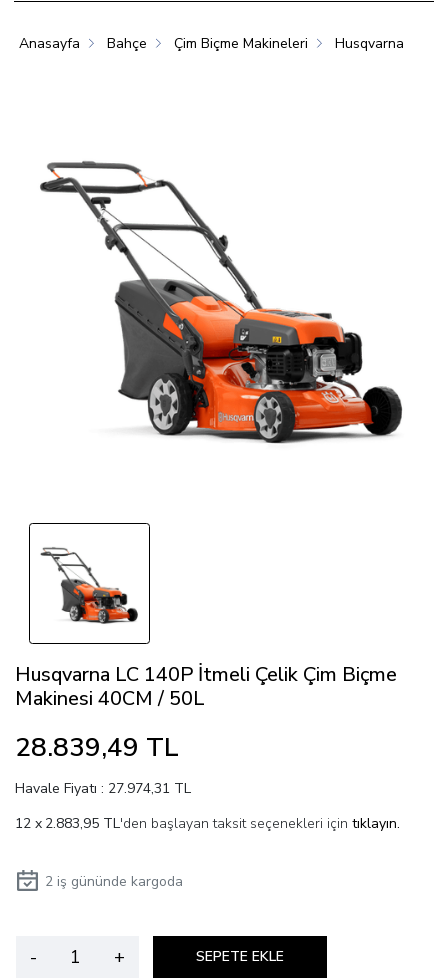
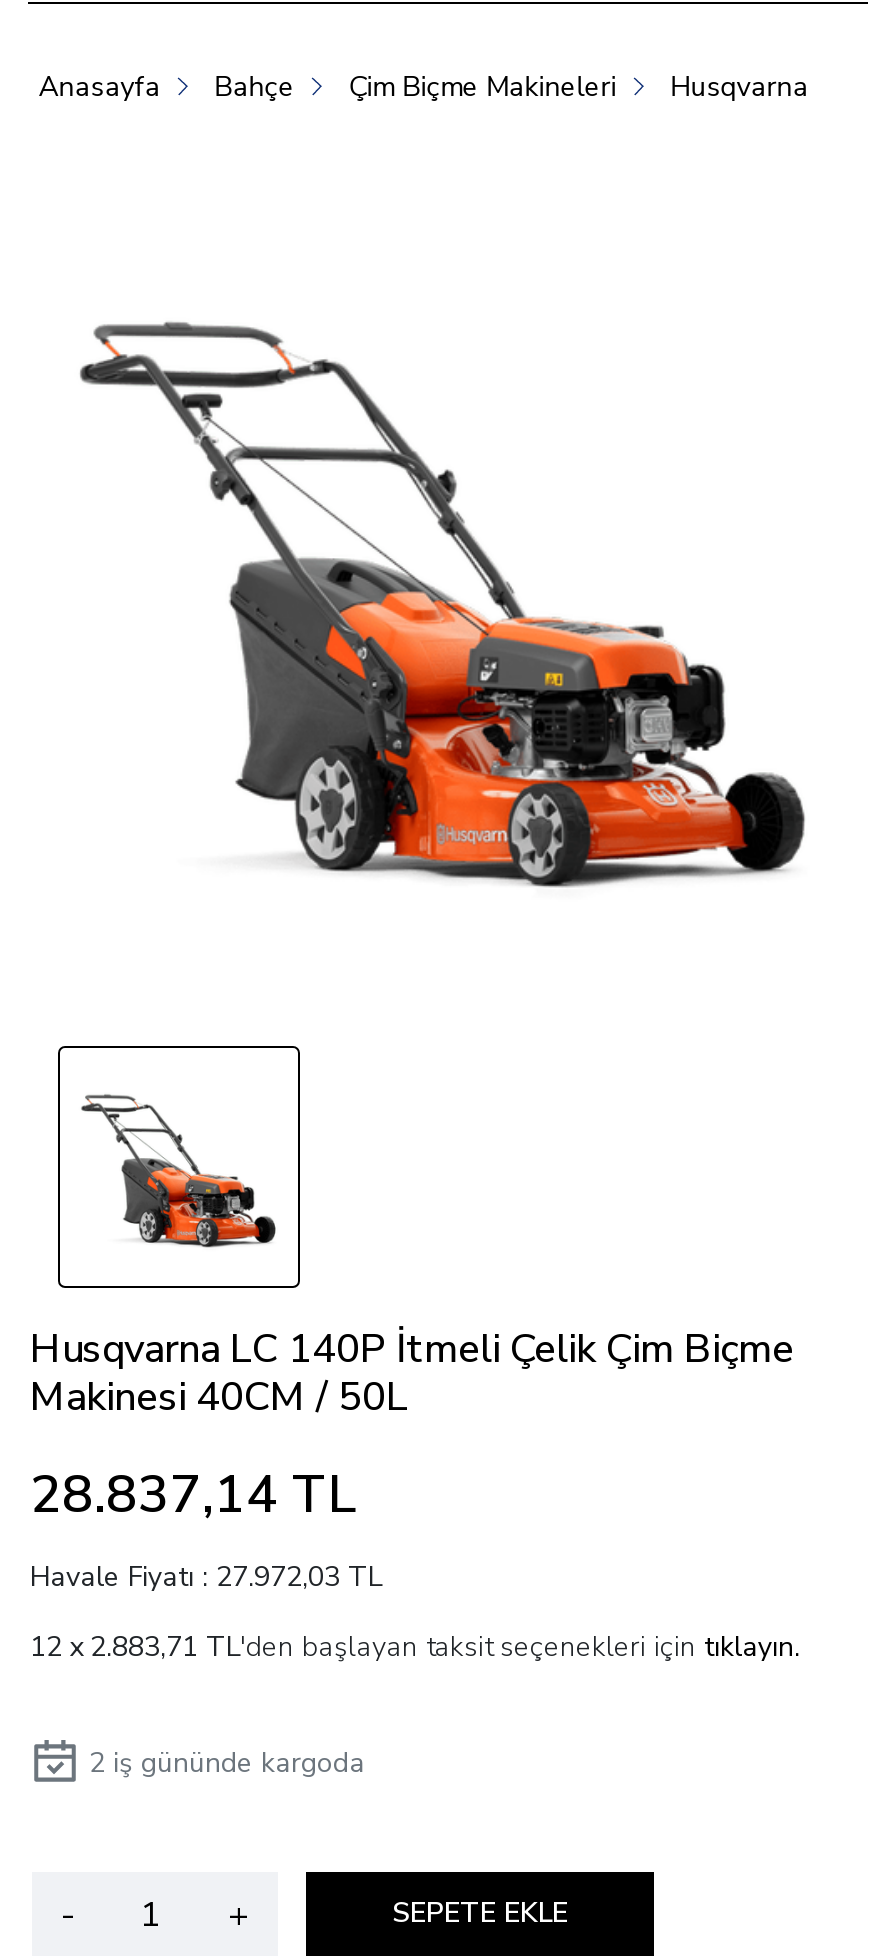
- 28.839,49 TL
+ 28.837,14 TL

- Havale Fiyatı : 27.974,31 TL
+ Havale Fiyatı : 27.972,03 TL

- 2.883,95 TL'den başlayan taksit seçenekleri için tıklayın.
+ 2.883,71 TL'den başlayan taksit seçenekleri için tıklayın.
